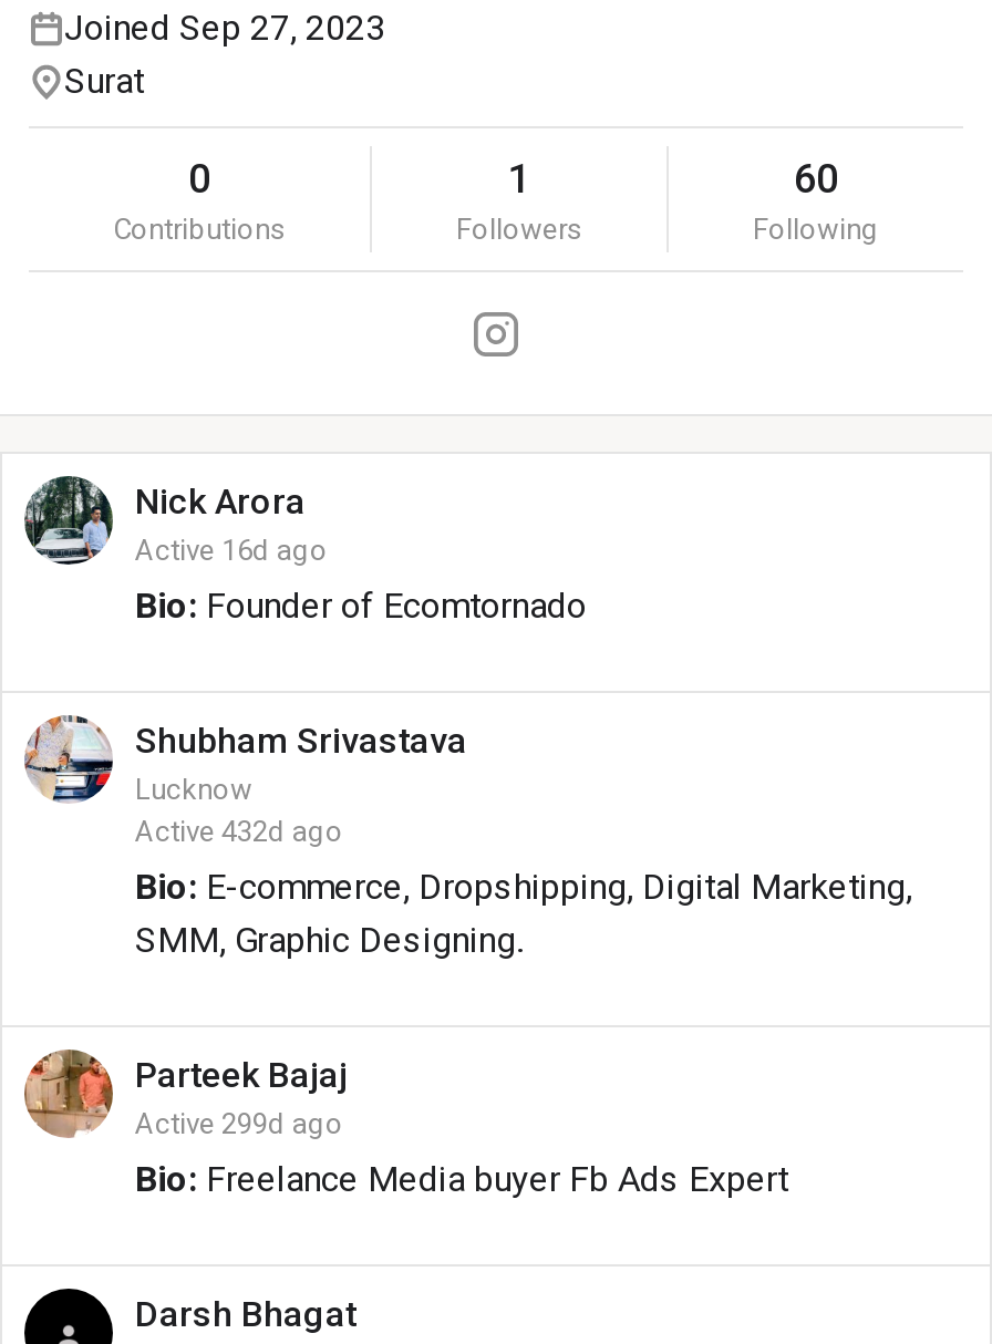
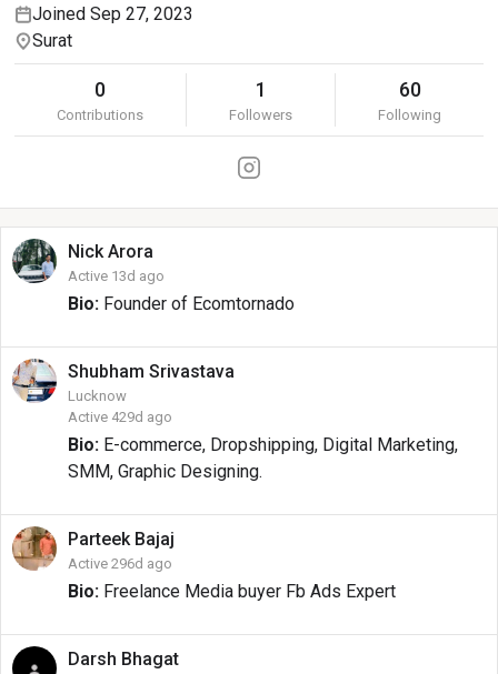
- Active 16d ago
+ Active 13d ago

- Active 432d ago
+ Active 429d ago

- Active 299d ago
+ Active 296d ago
